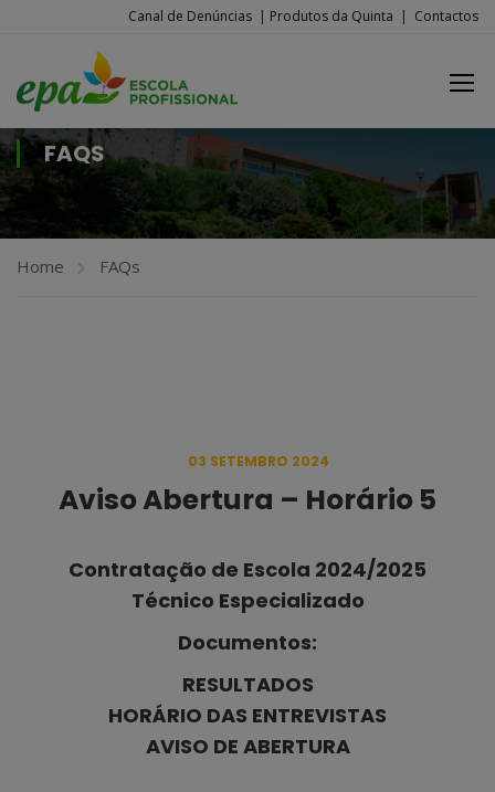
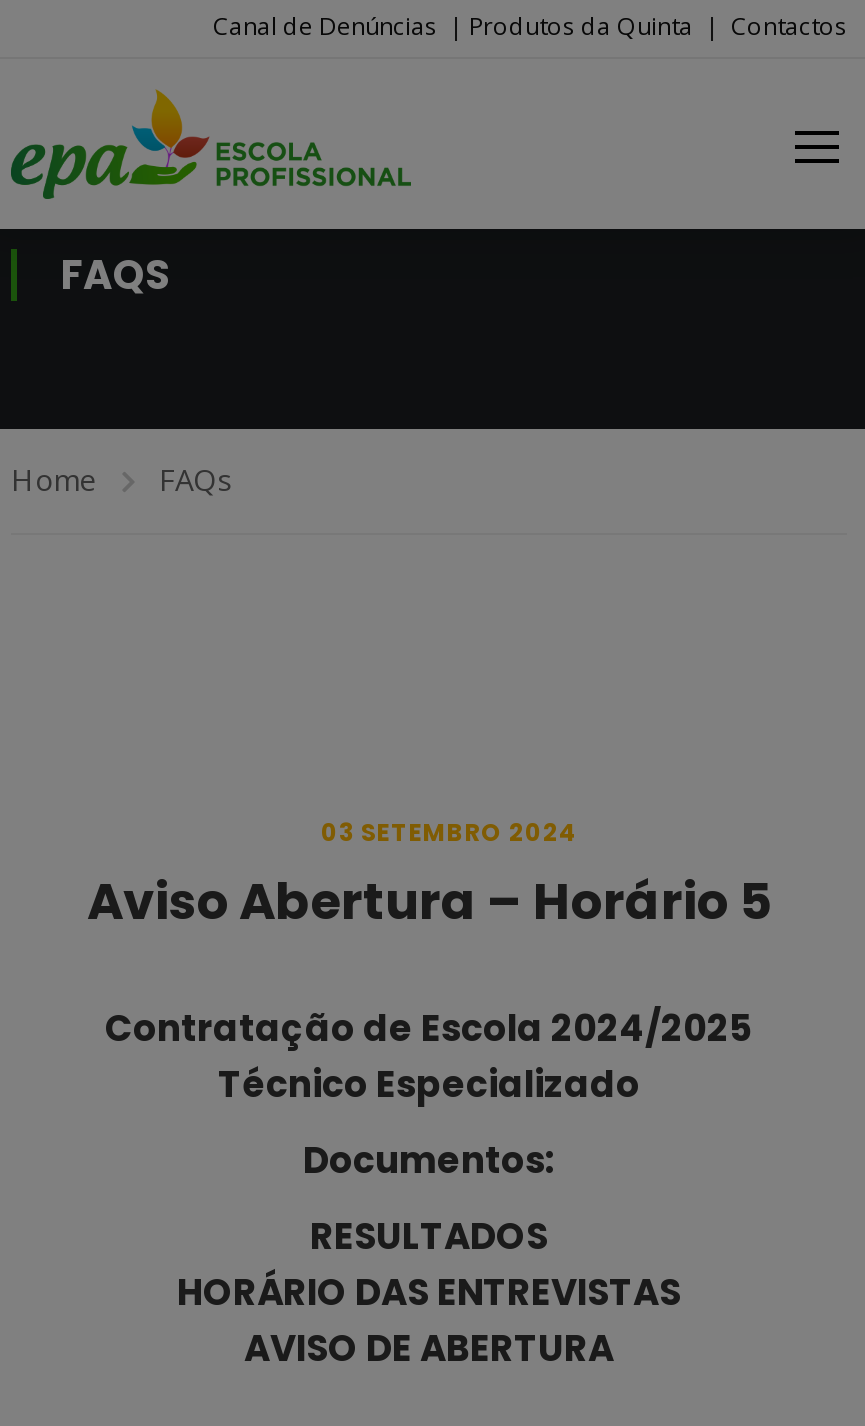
- [image]
